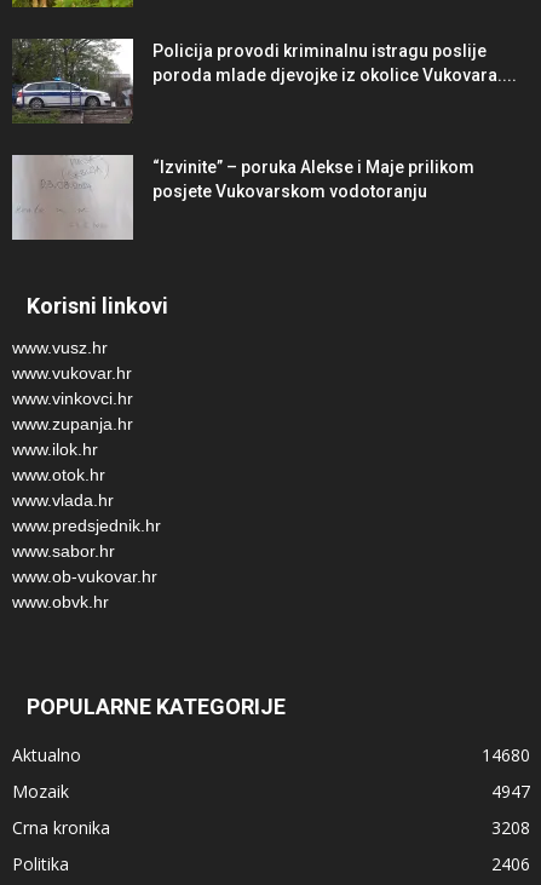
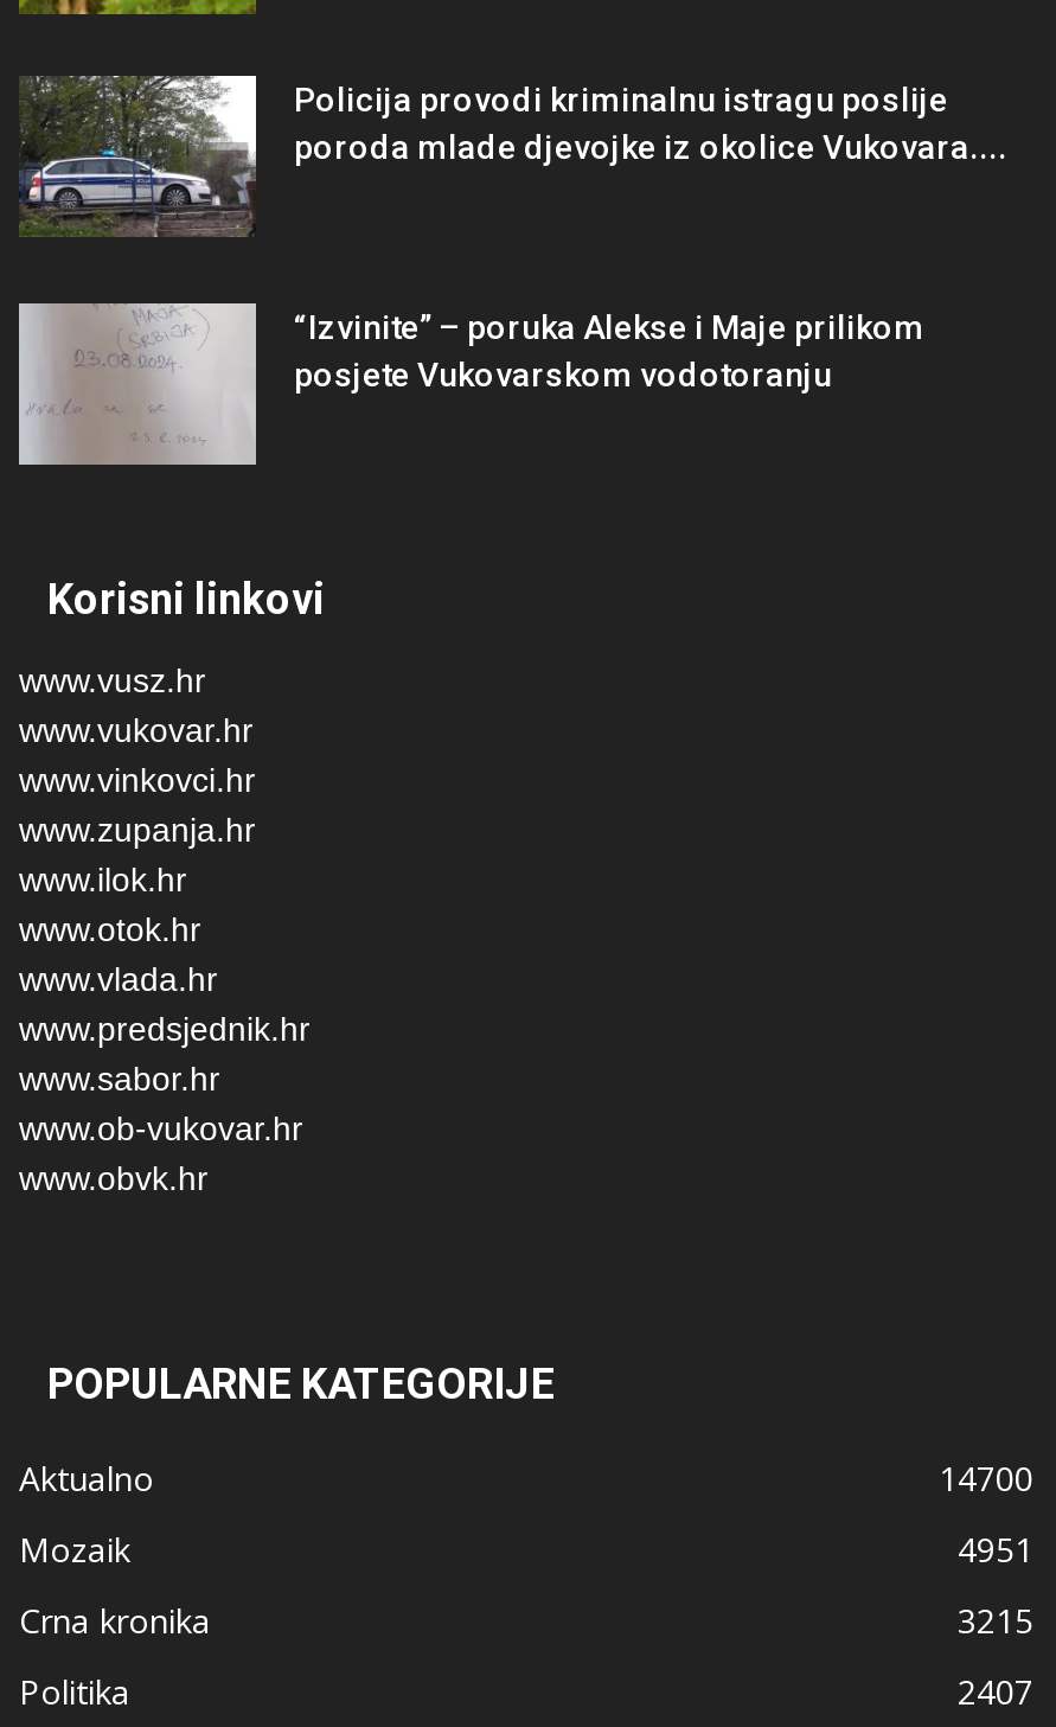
- 14680
+ 14700

- 4947
+ 4951

- 3208
+ 3215

- 2406
+ 2407
